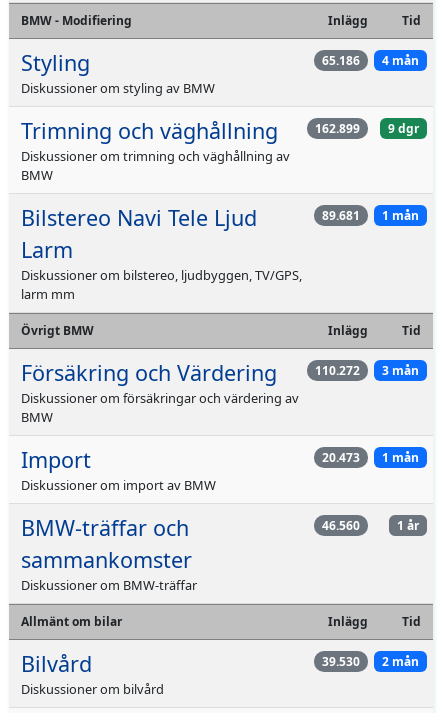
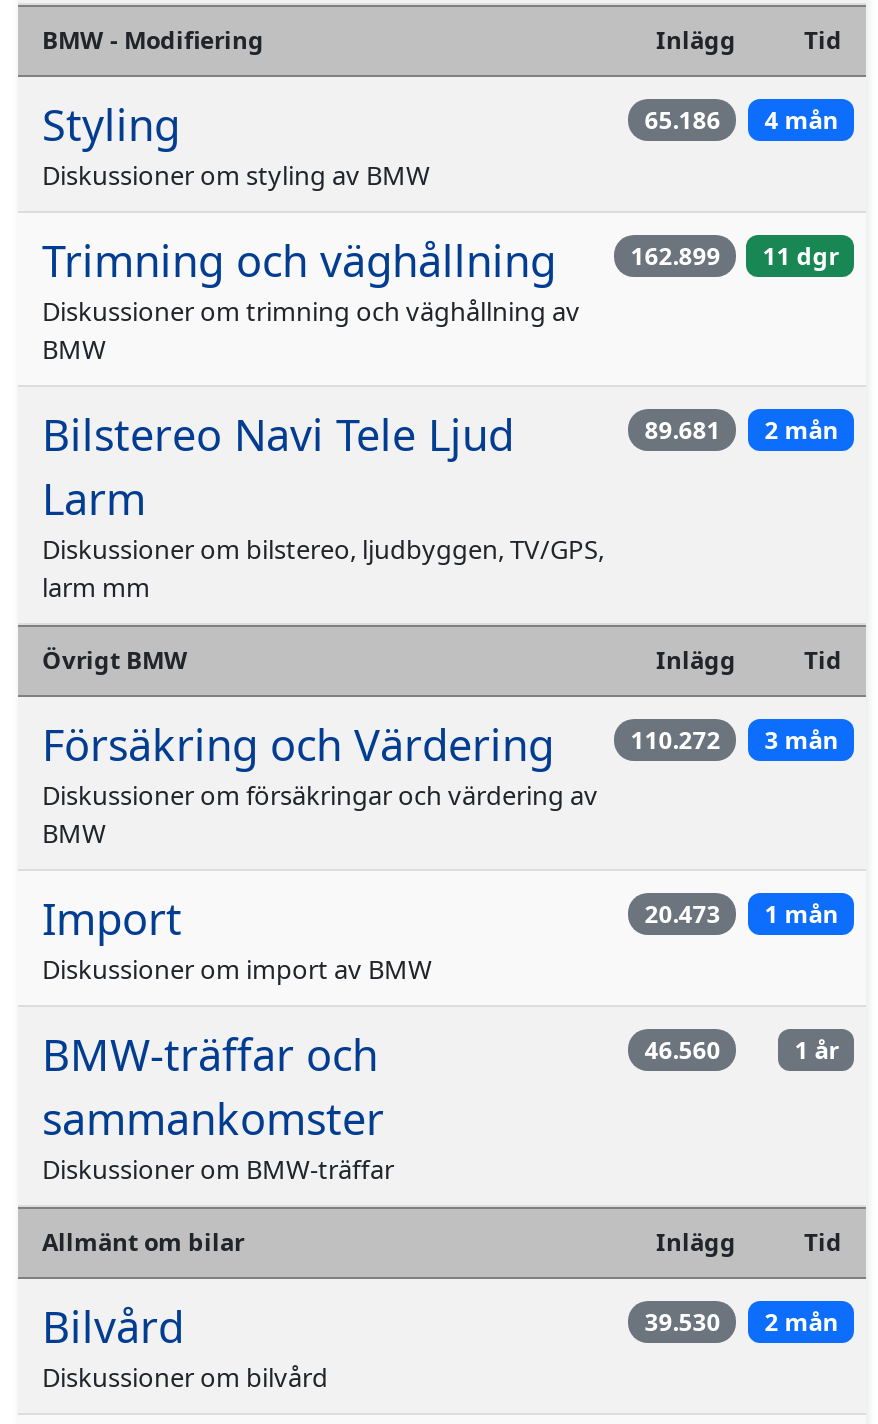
- 162.899 9 dgr
+ 162.899 11 dgr

- 89.681 1 mån
+ 89.681 2 mån
